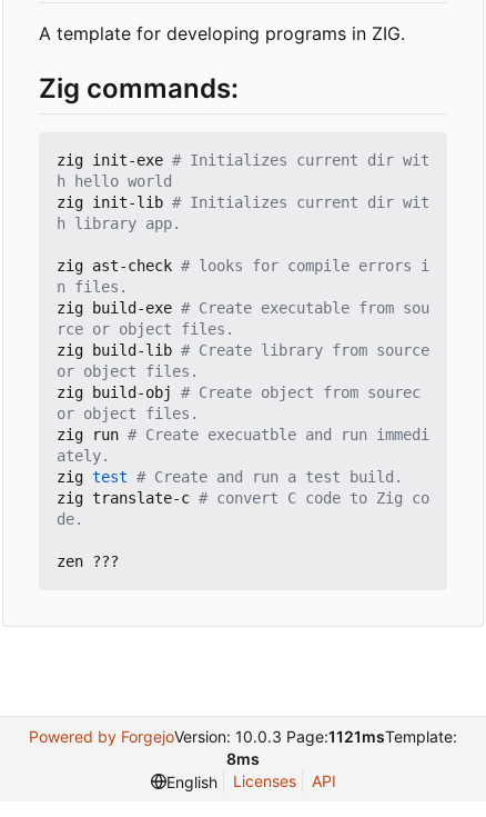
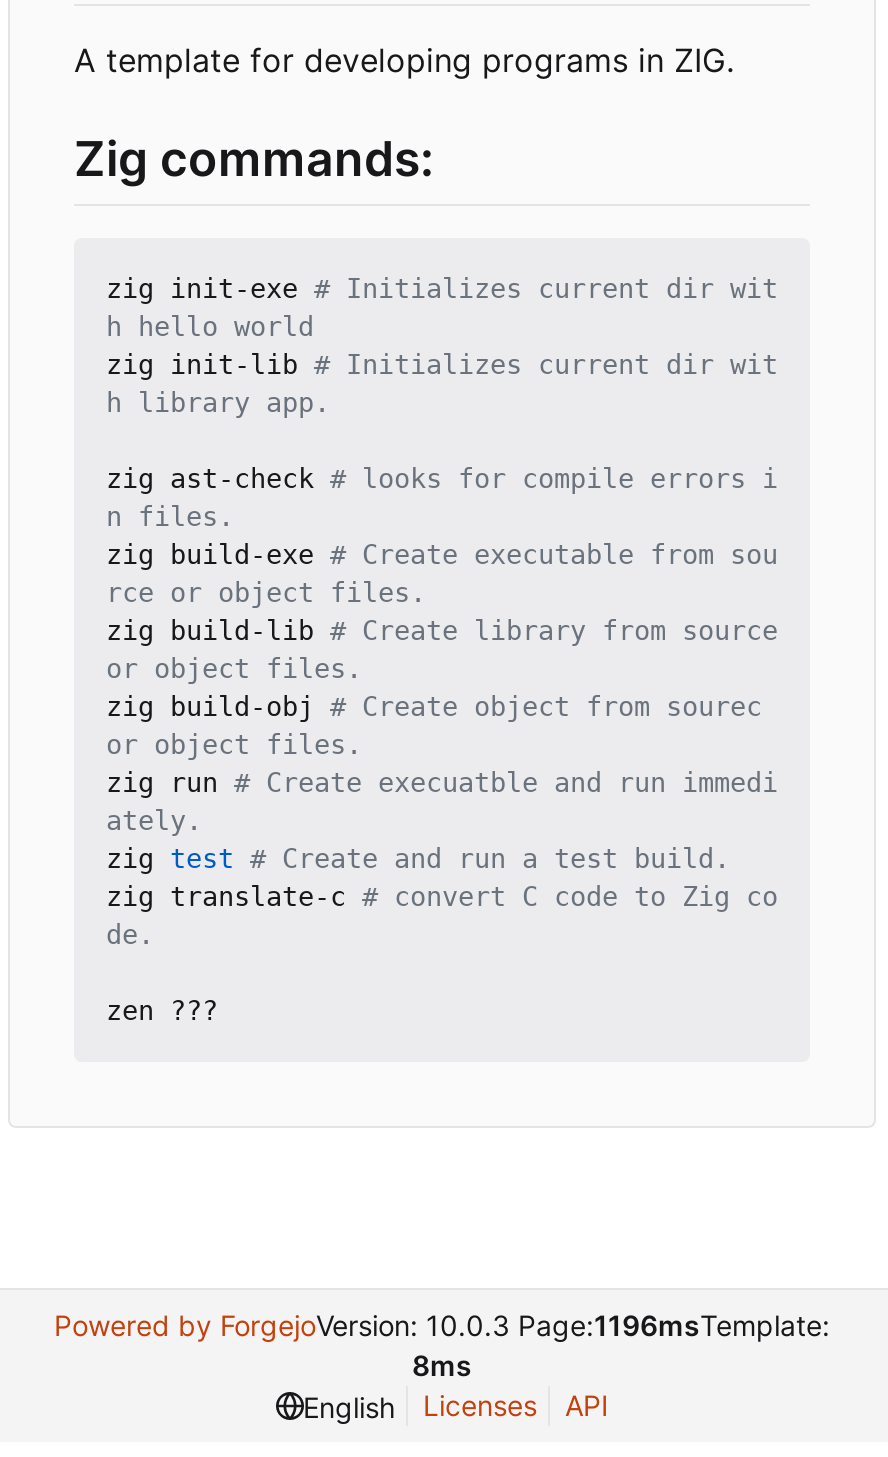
- Powered by ForgejoVersion: 10.0.3 Page:1121msTemplate:
+ Powered by ForgejoVersion: 10.0.3 Page:1196msTemplate:
